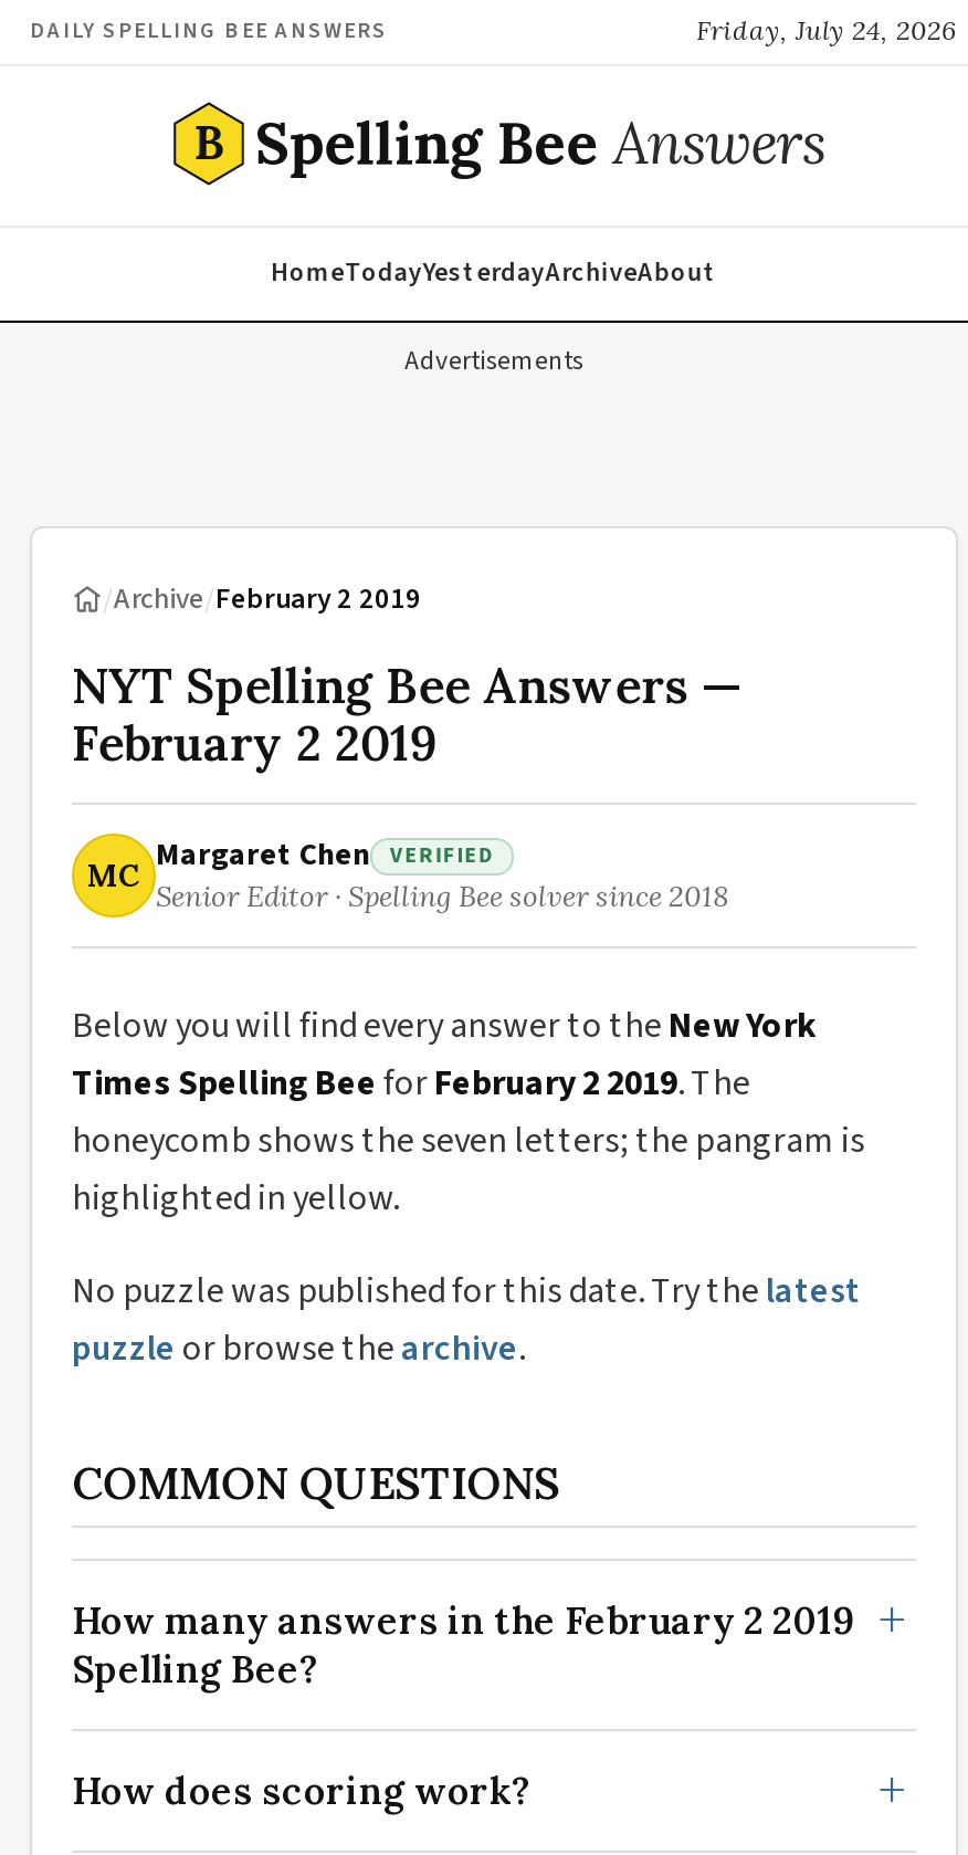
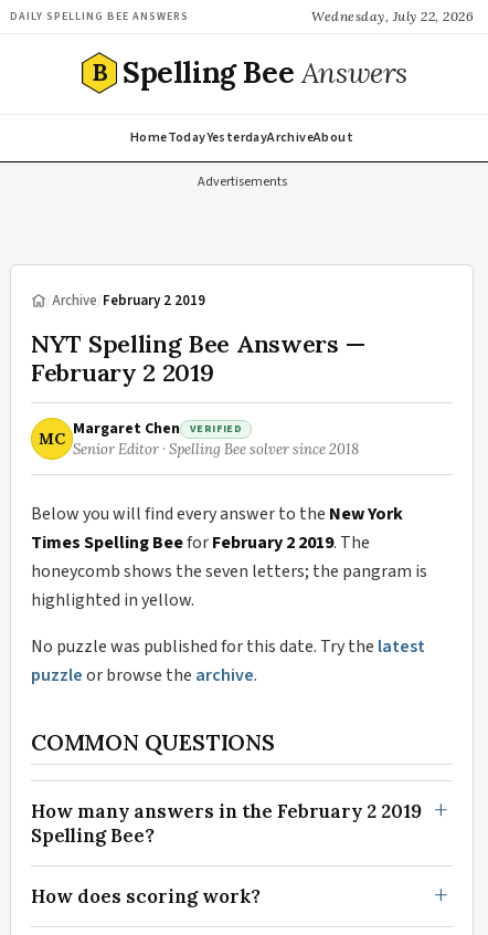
- Friday, July 24, 2026
+ Wednesday, July 22, 2026
